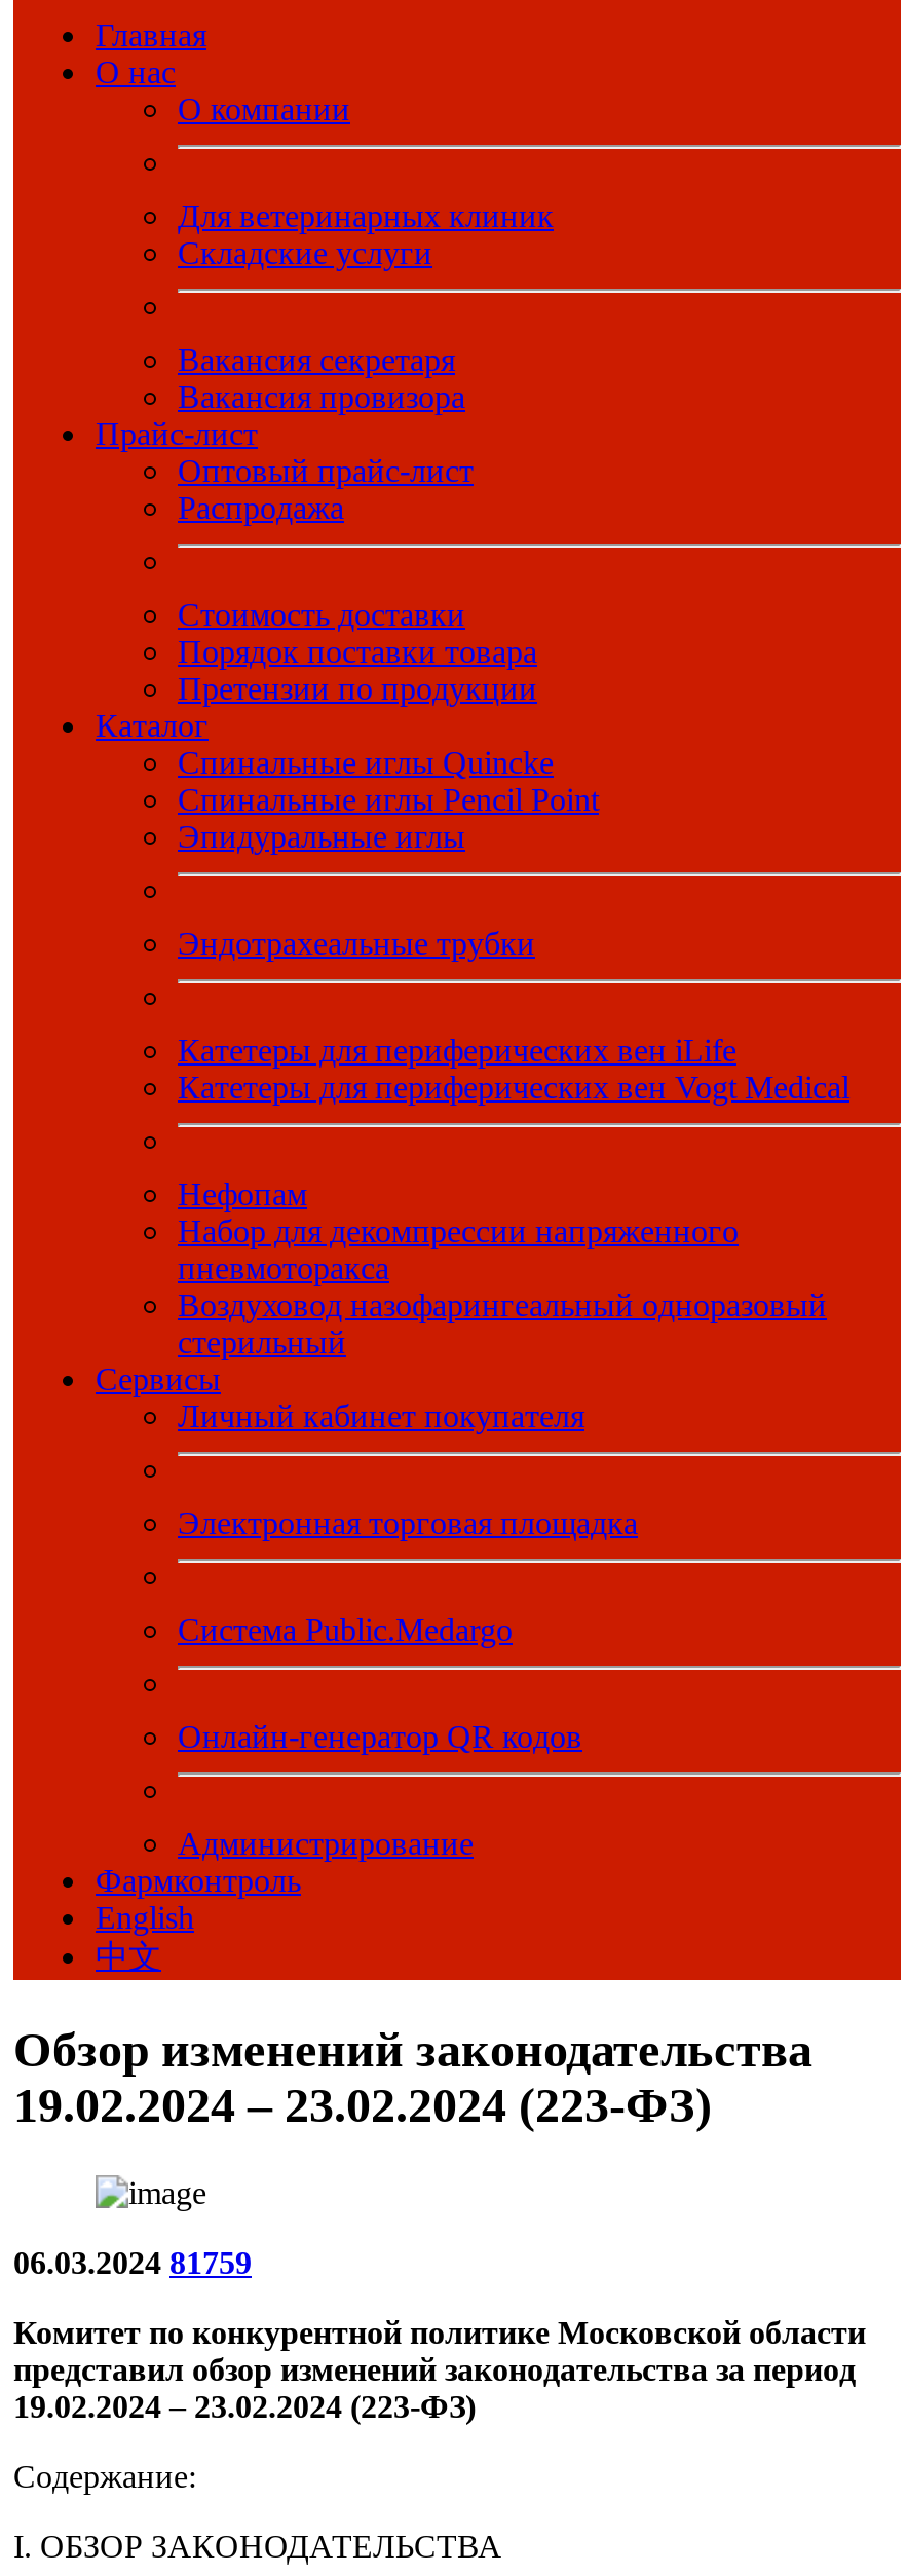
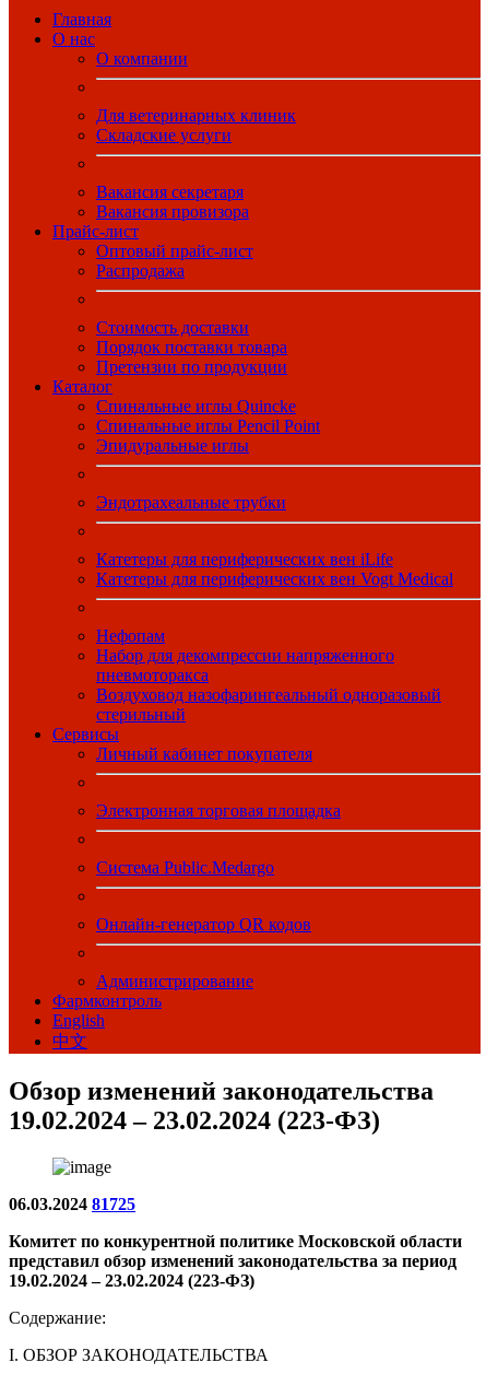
- 06.03.2024 81759
+ 06.03.2024 81725
